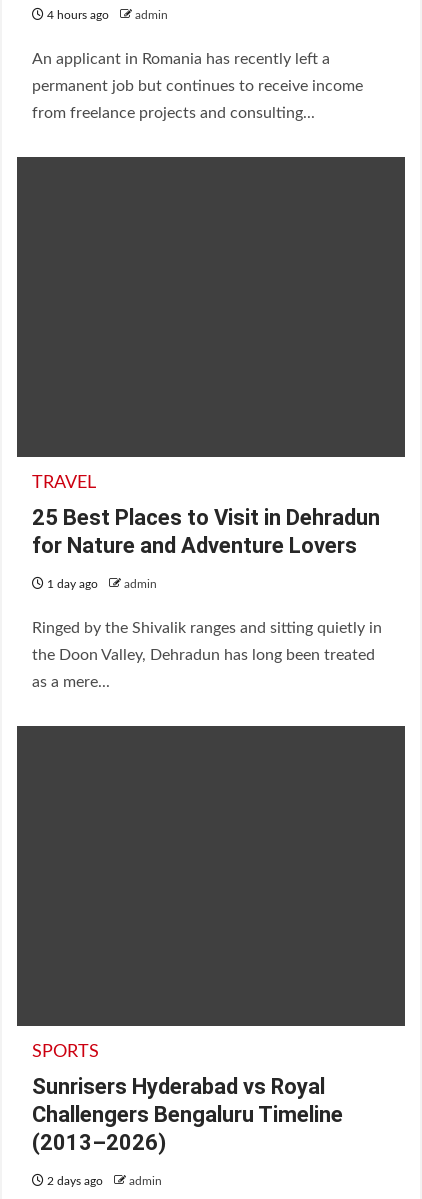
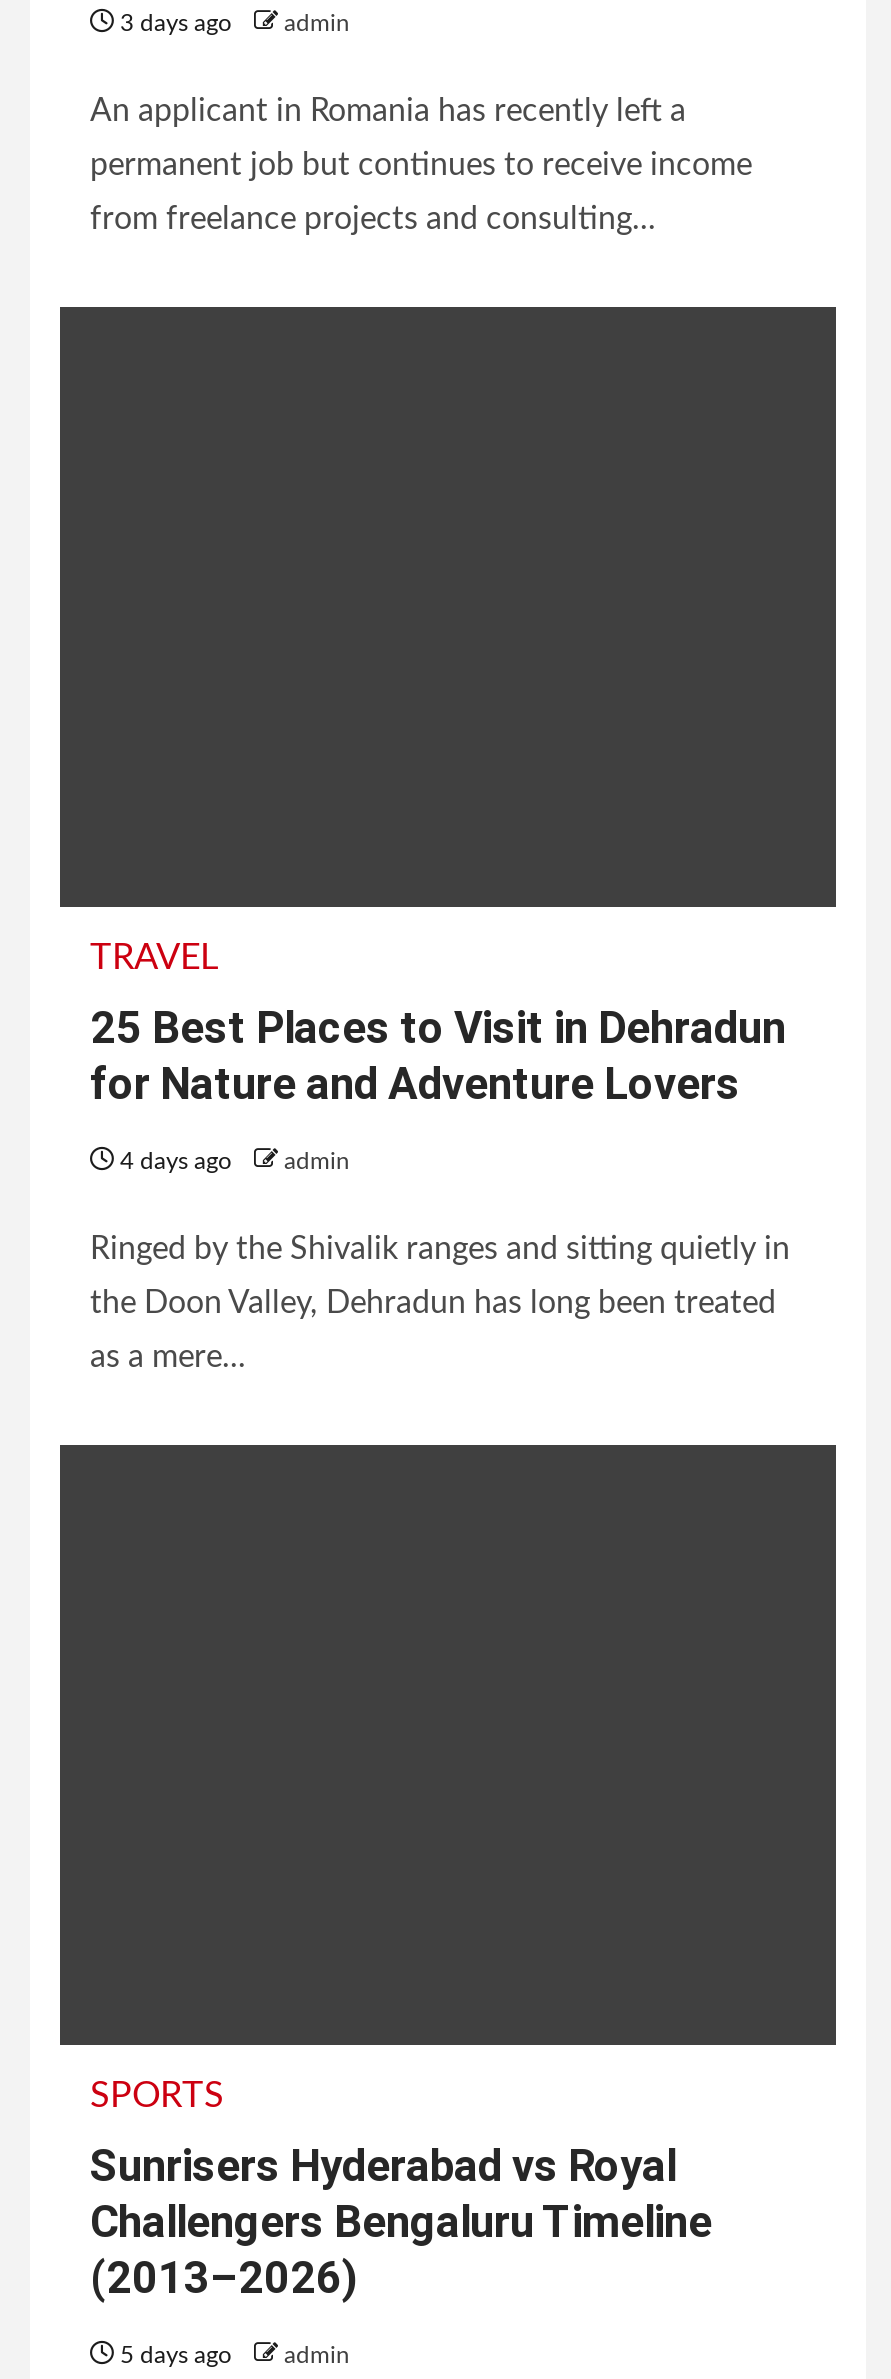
- 4 hours ago admin
+ 3 days ago admin

- 1 day ago admin
+ 4 days ago admin

- 2 days ago admin
+ 5 days ago admin
